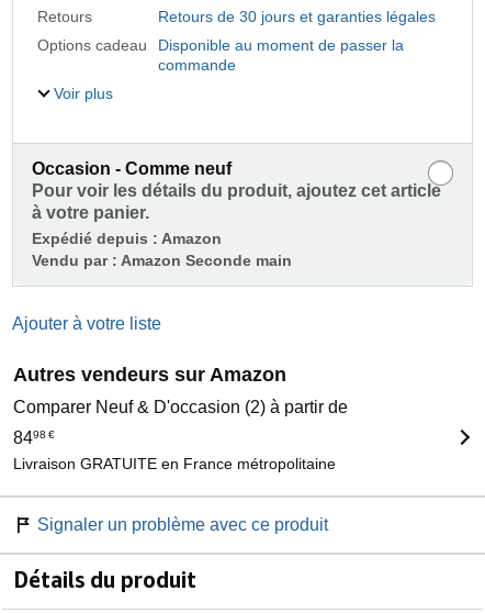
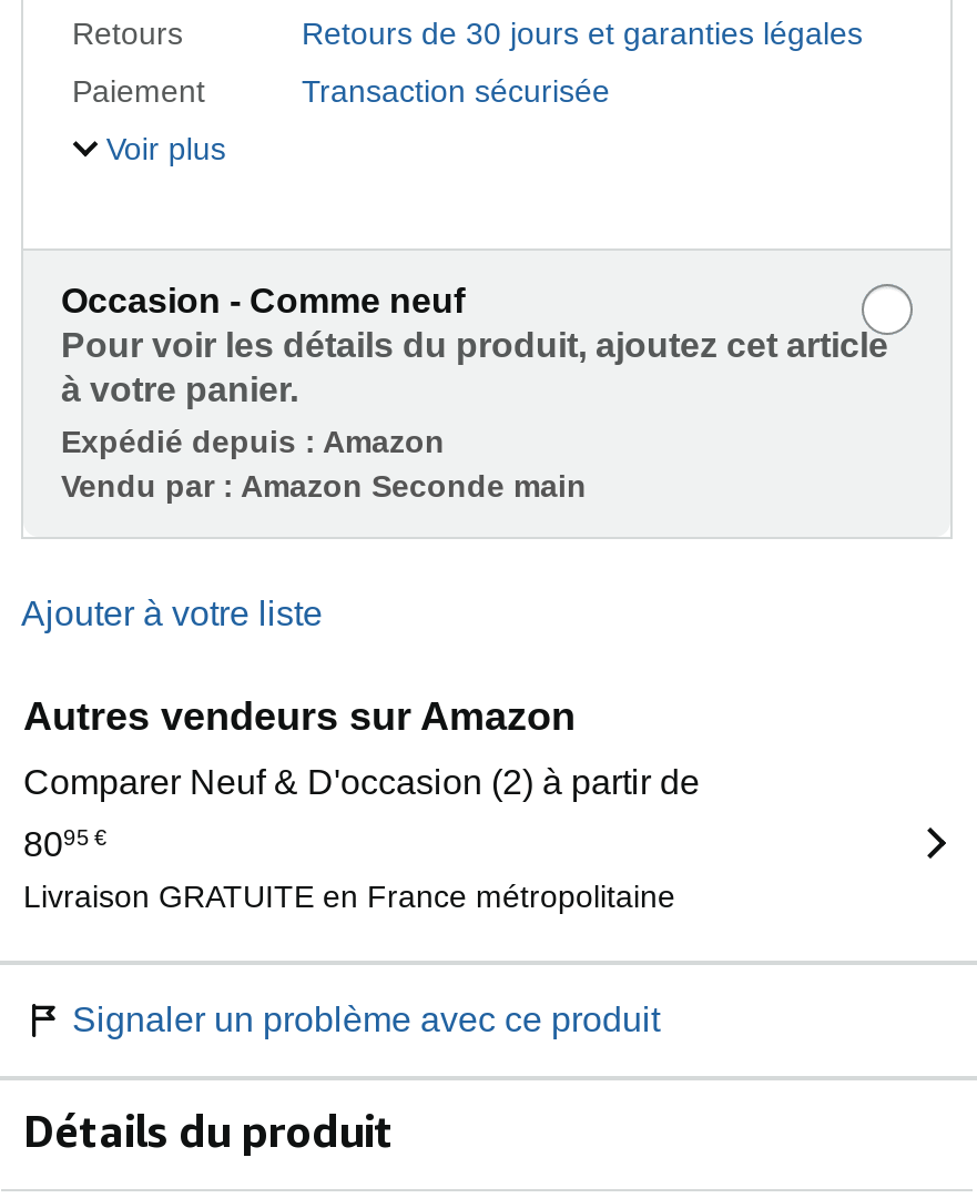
- Options cadeau
- Disponible au moment de passer la
- commande
+ Paiement
+ Transaction sécurisée

- 8498 €
+ 8095 €
